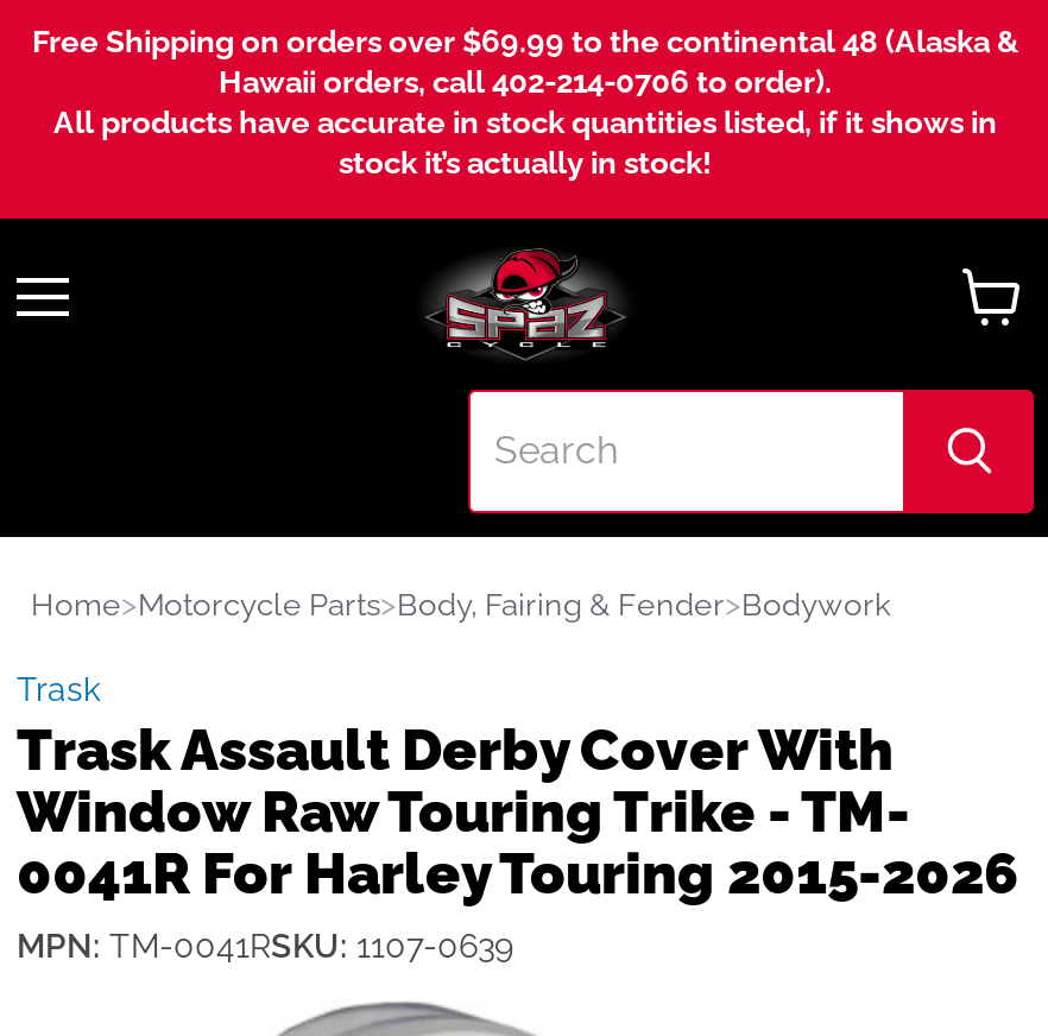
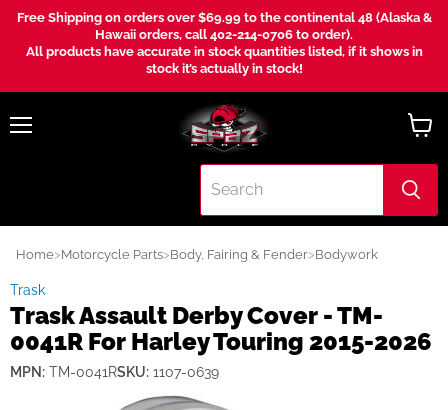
- Trask Assault Derby Cover With
- Window Raw Touring Trike - TM-
+ Trask Assault Derby Cover - TM-
